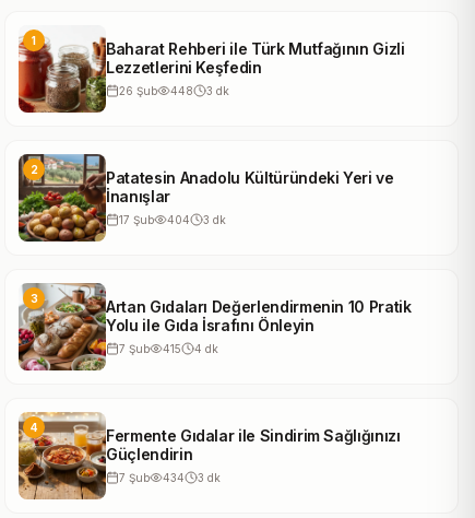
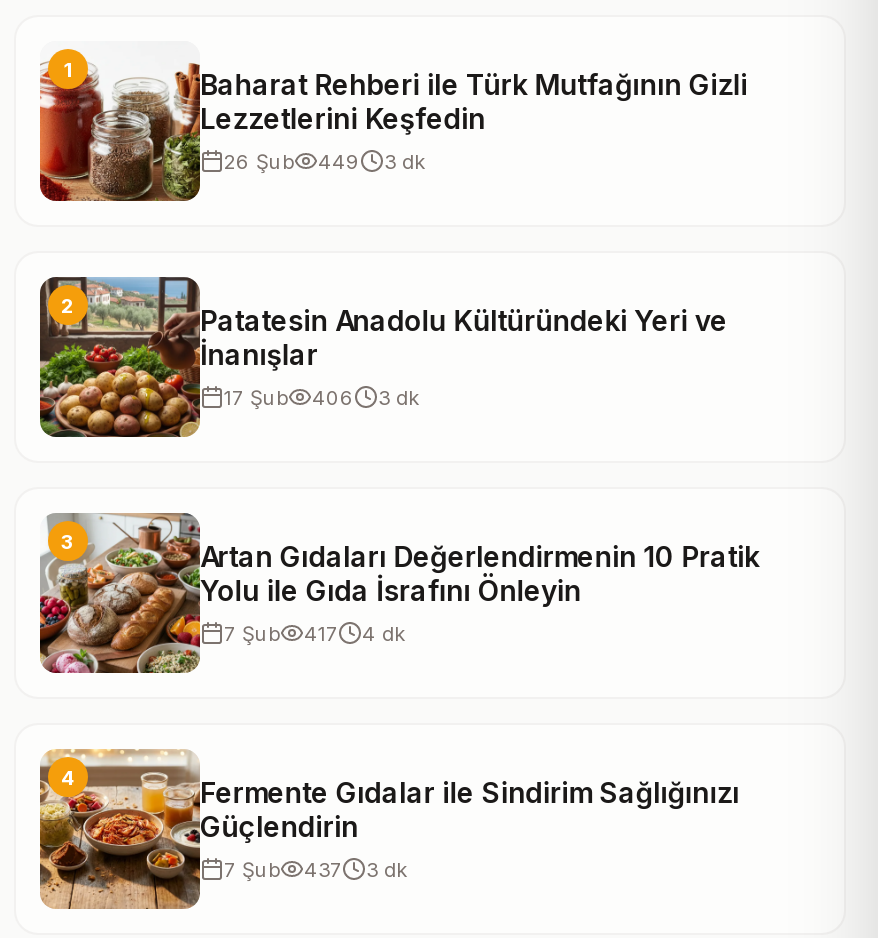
- 26 Şub 448 3 dk
+ 26 Şub 449 3 dk

- 17 Şub 404 3 dk
+ 17 Şub 406 3 dk

- 7 Şub 415 4 dk
+ 7 Şub 417 4 dk

- 7 Şub 434 3 dk
+ 7 Şub 437 3 dk
